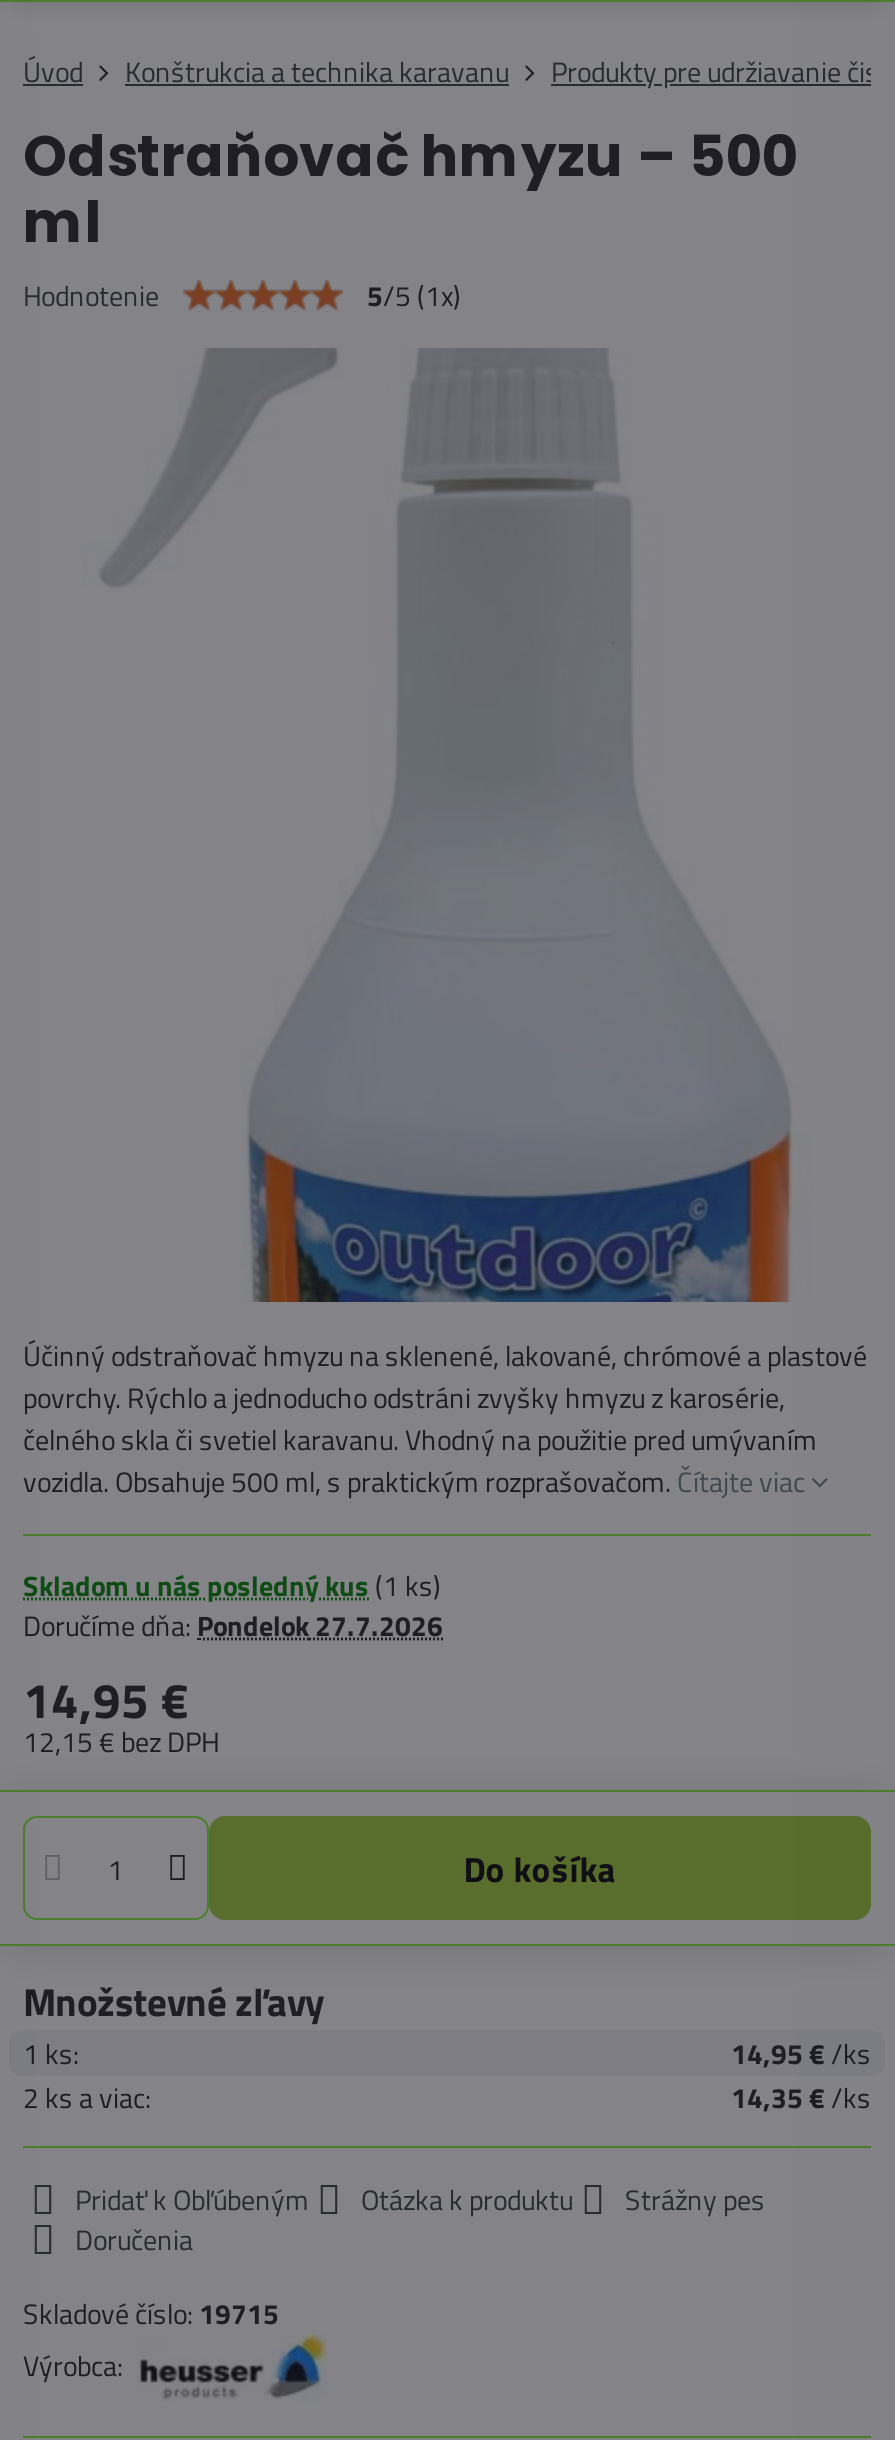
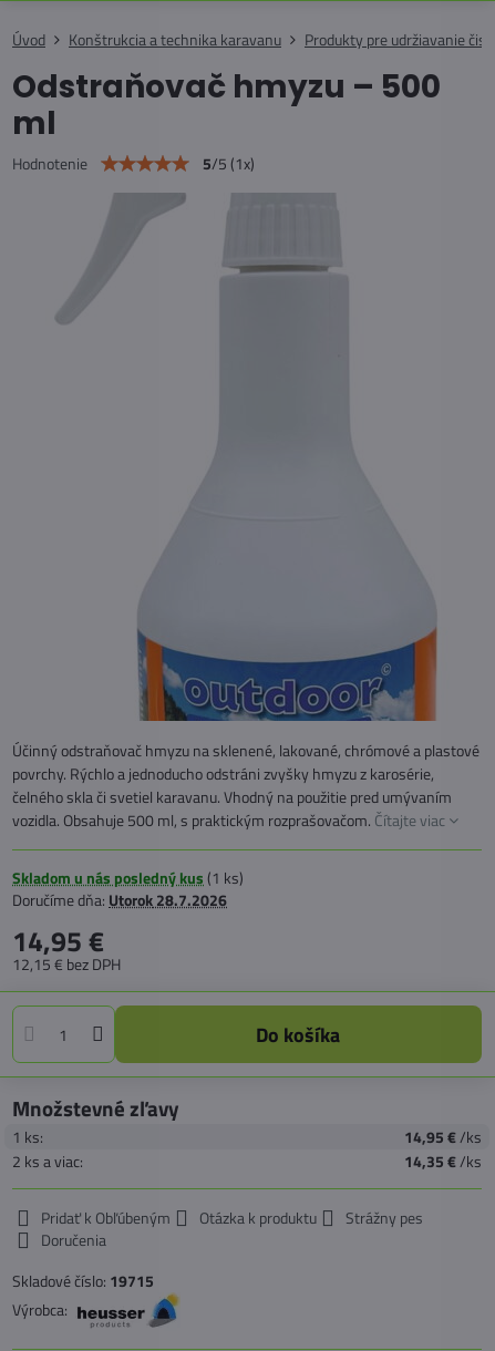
- Doručíme dňa: Pondelok 27.7.2026
+ Doručíme dňa: Utorok 28.7.2026
